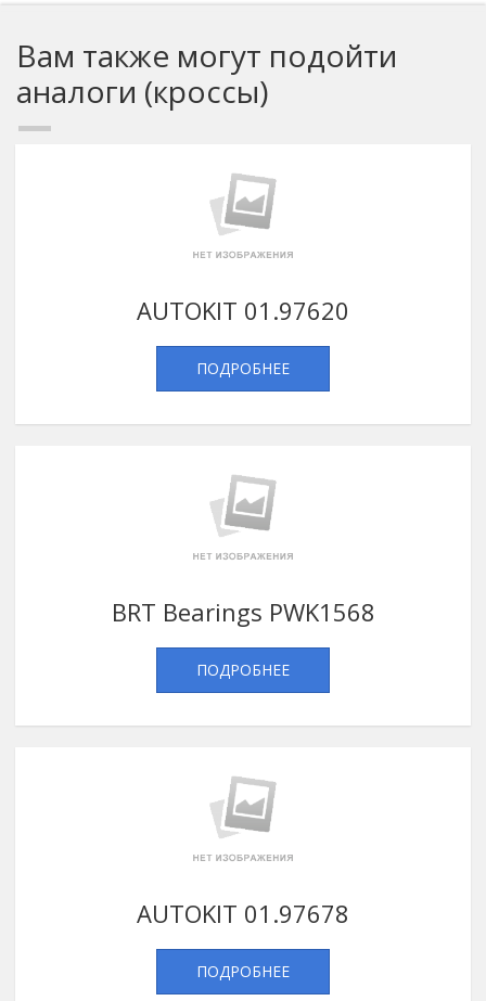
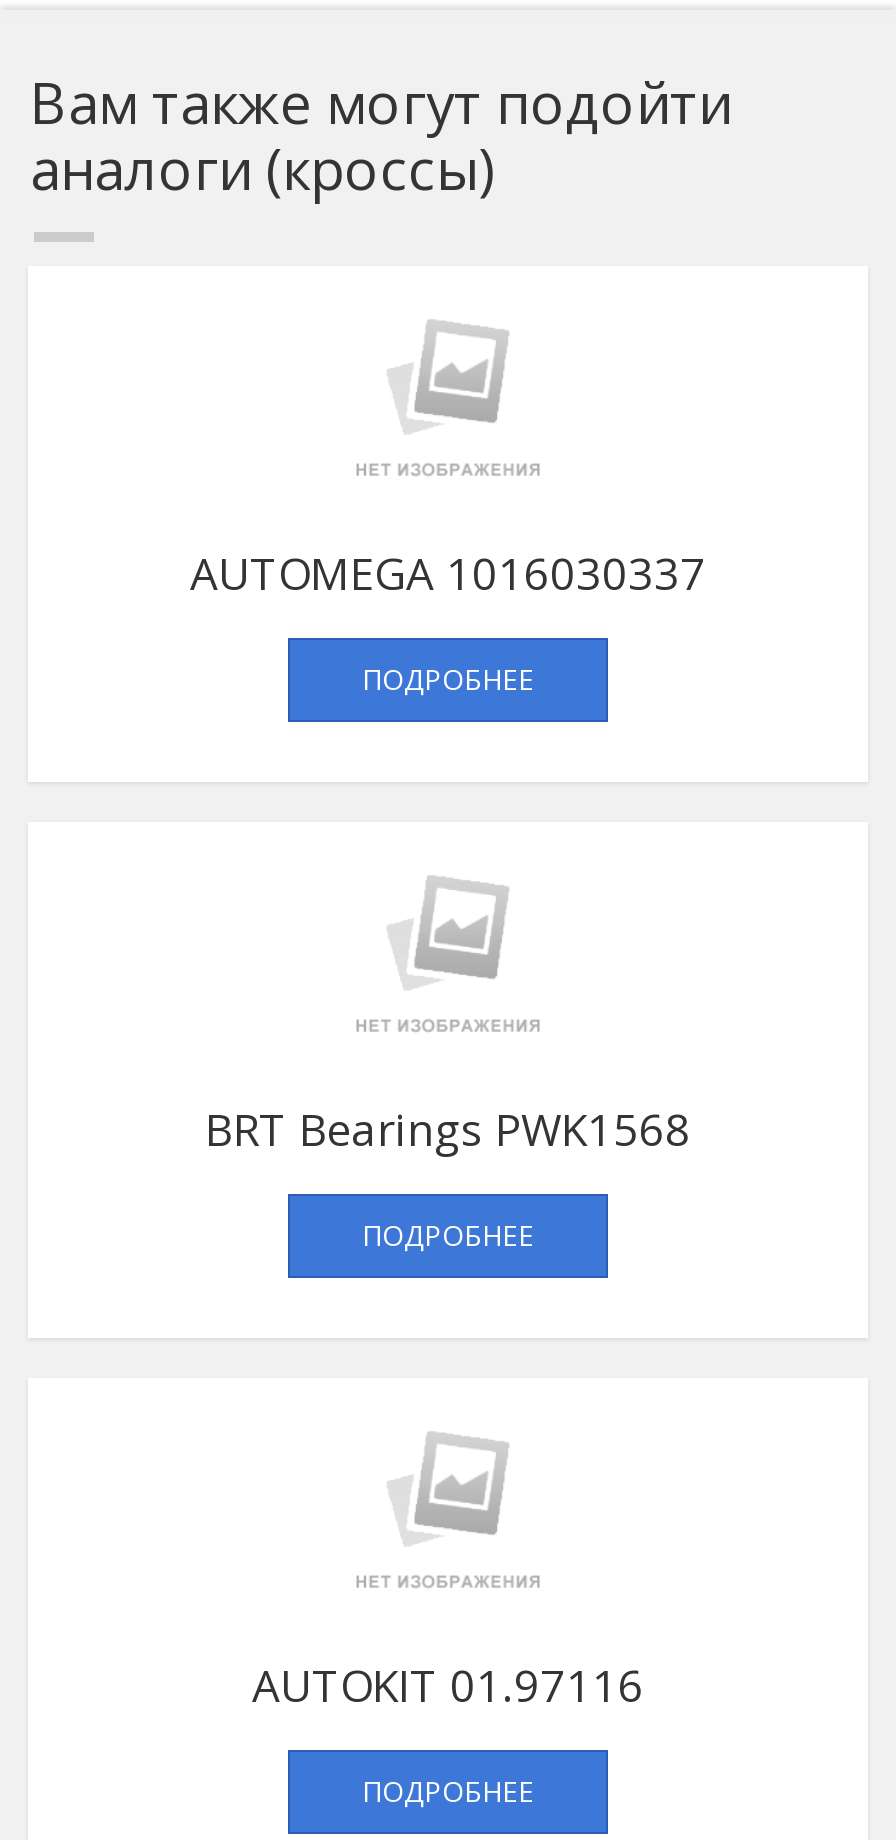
- AUTOKIT 01.97620
+ AUTOMEGA 1016030337

- AUTOKIT 01.97678
+ AUTOKIT 01.97116
